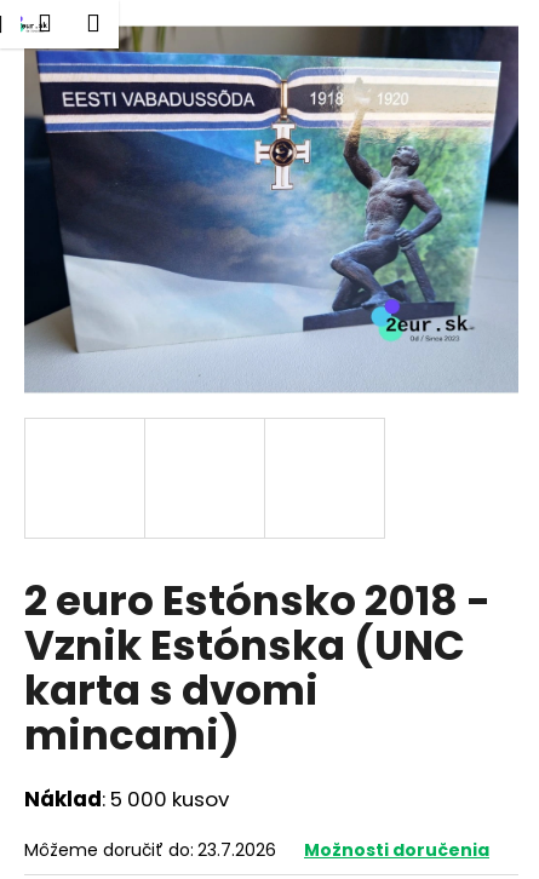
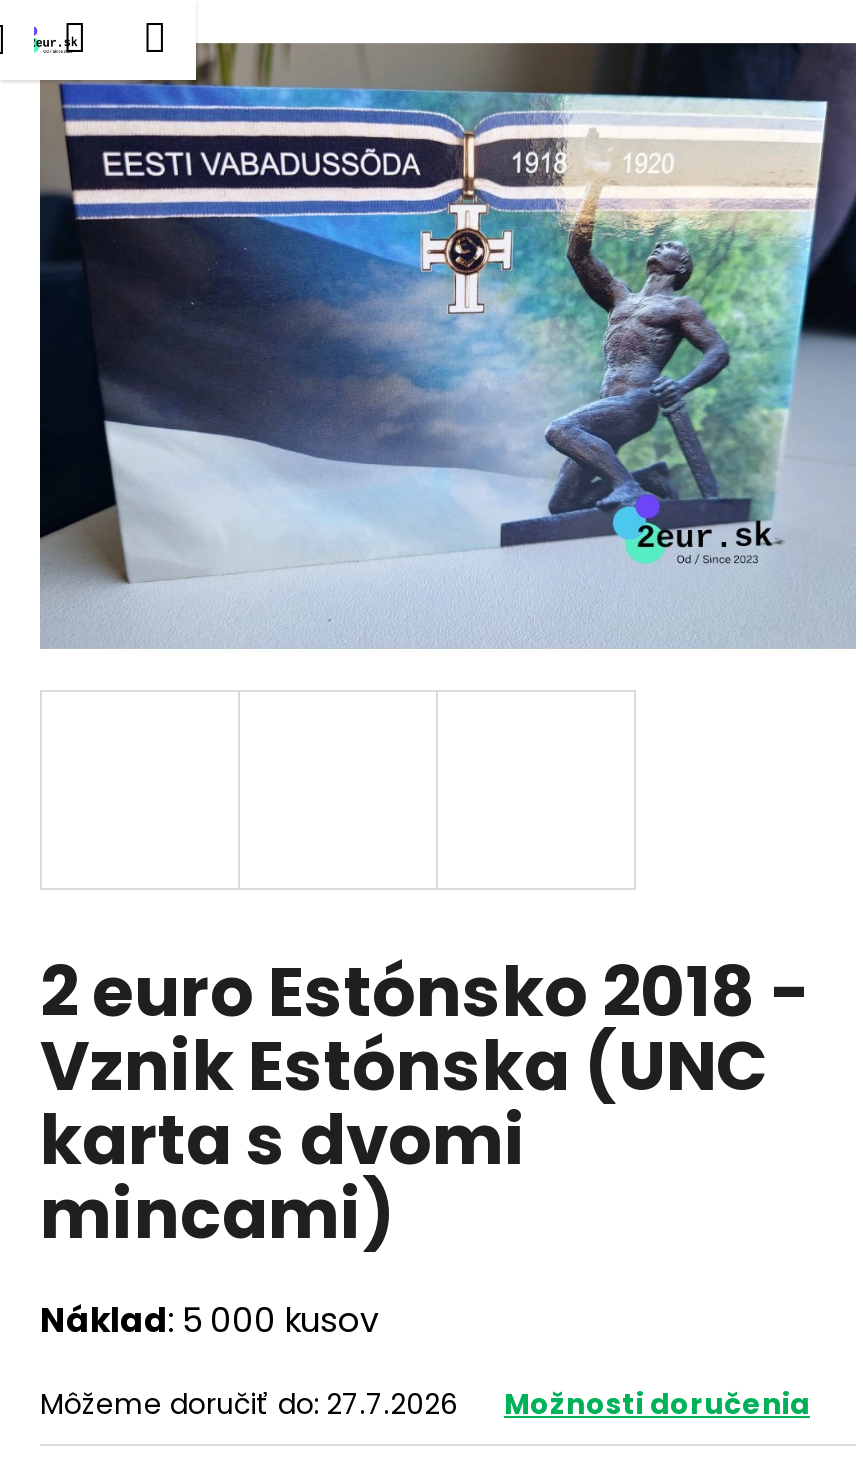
- Môžeme doručiť do: 23.7.2026
+ Môžeme doručiť do: 27.7.2026
